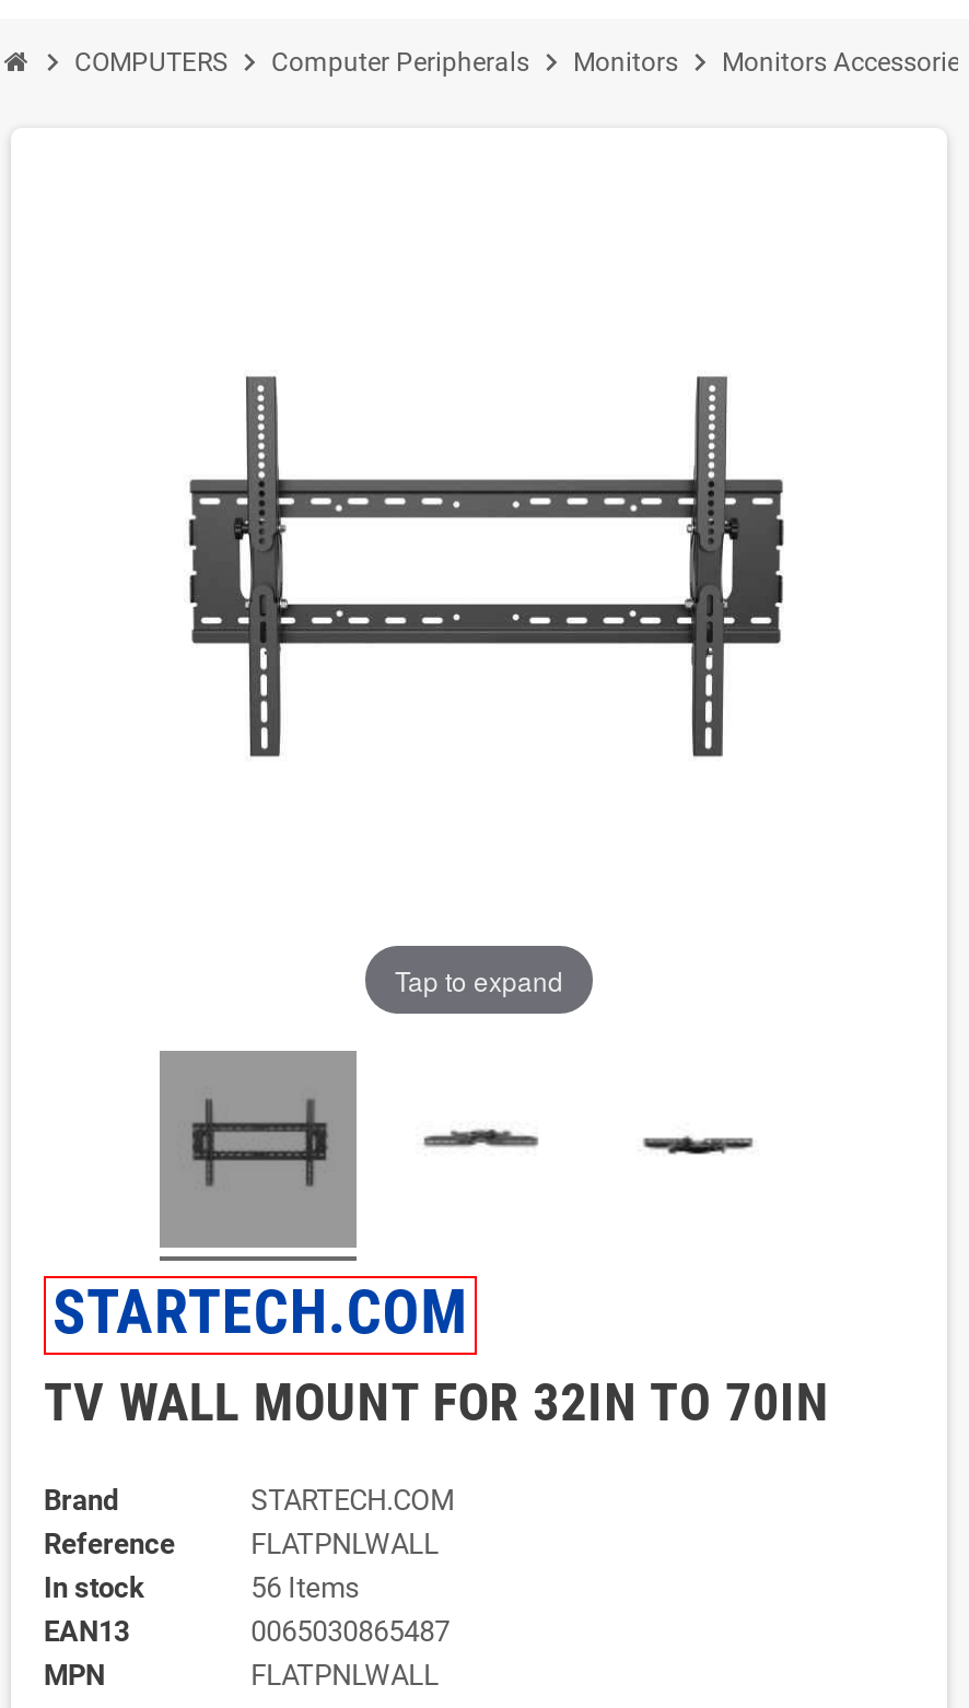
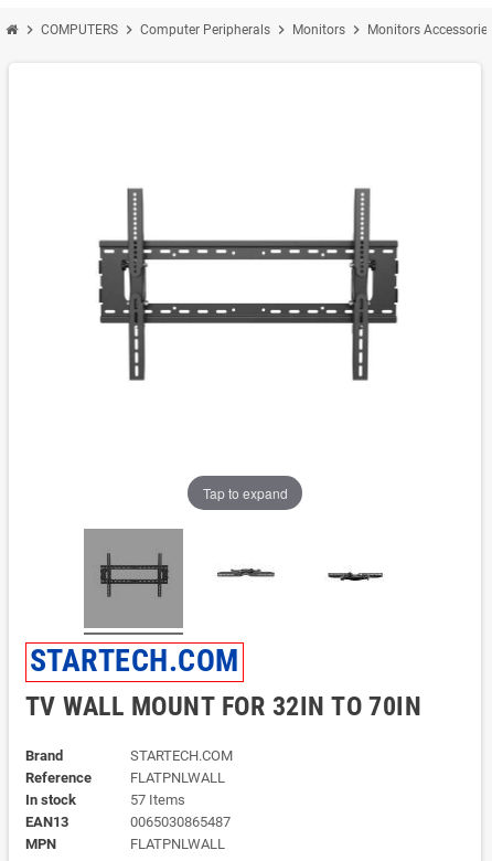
- 56 Items
+ 57 Items
